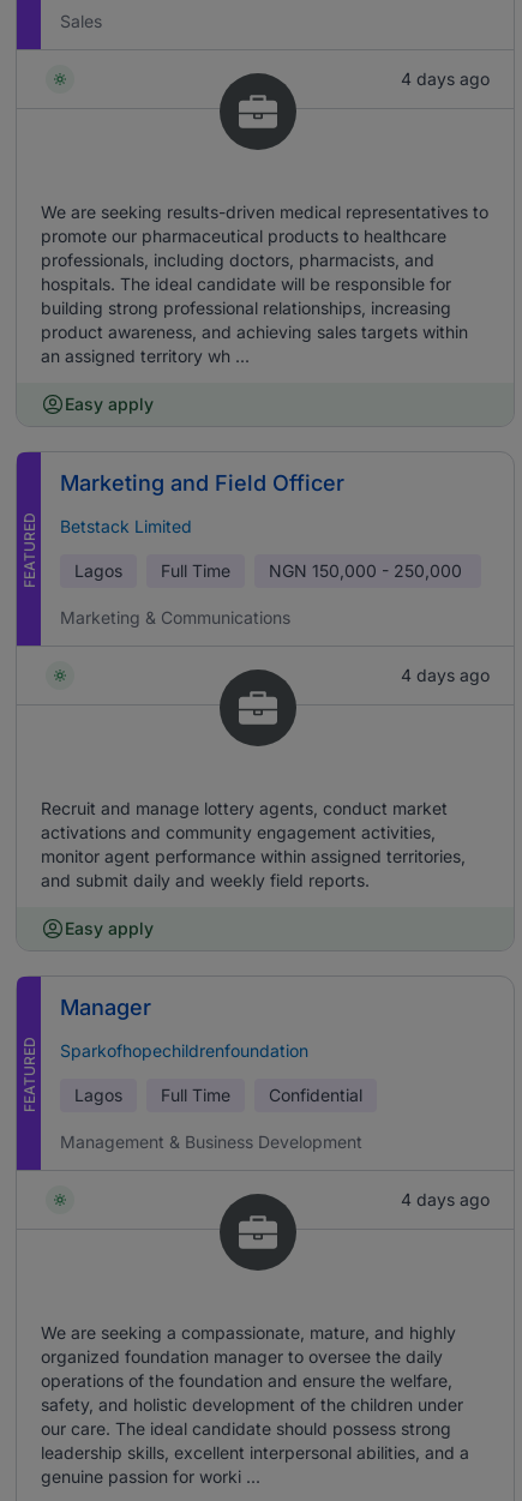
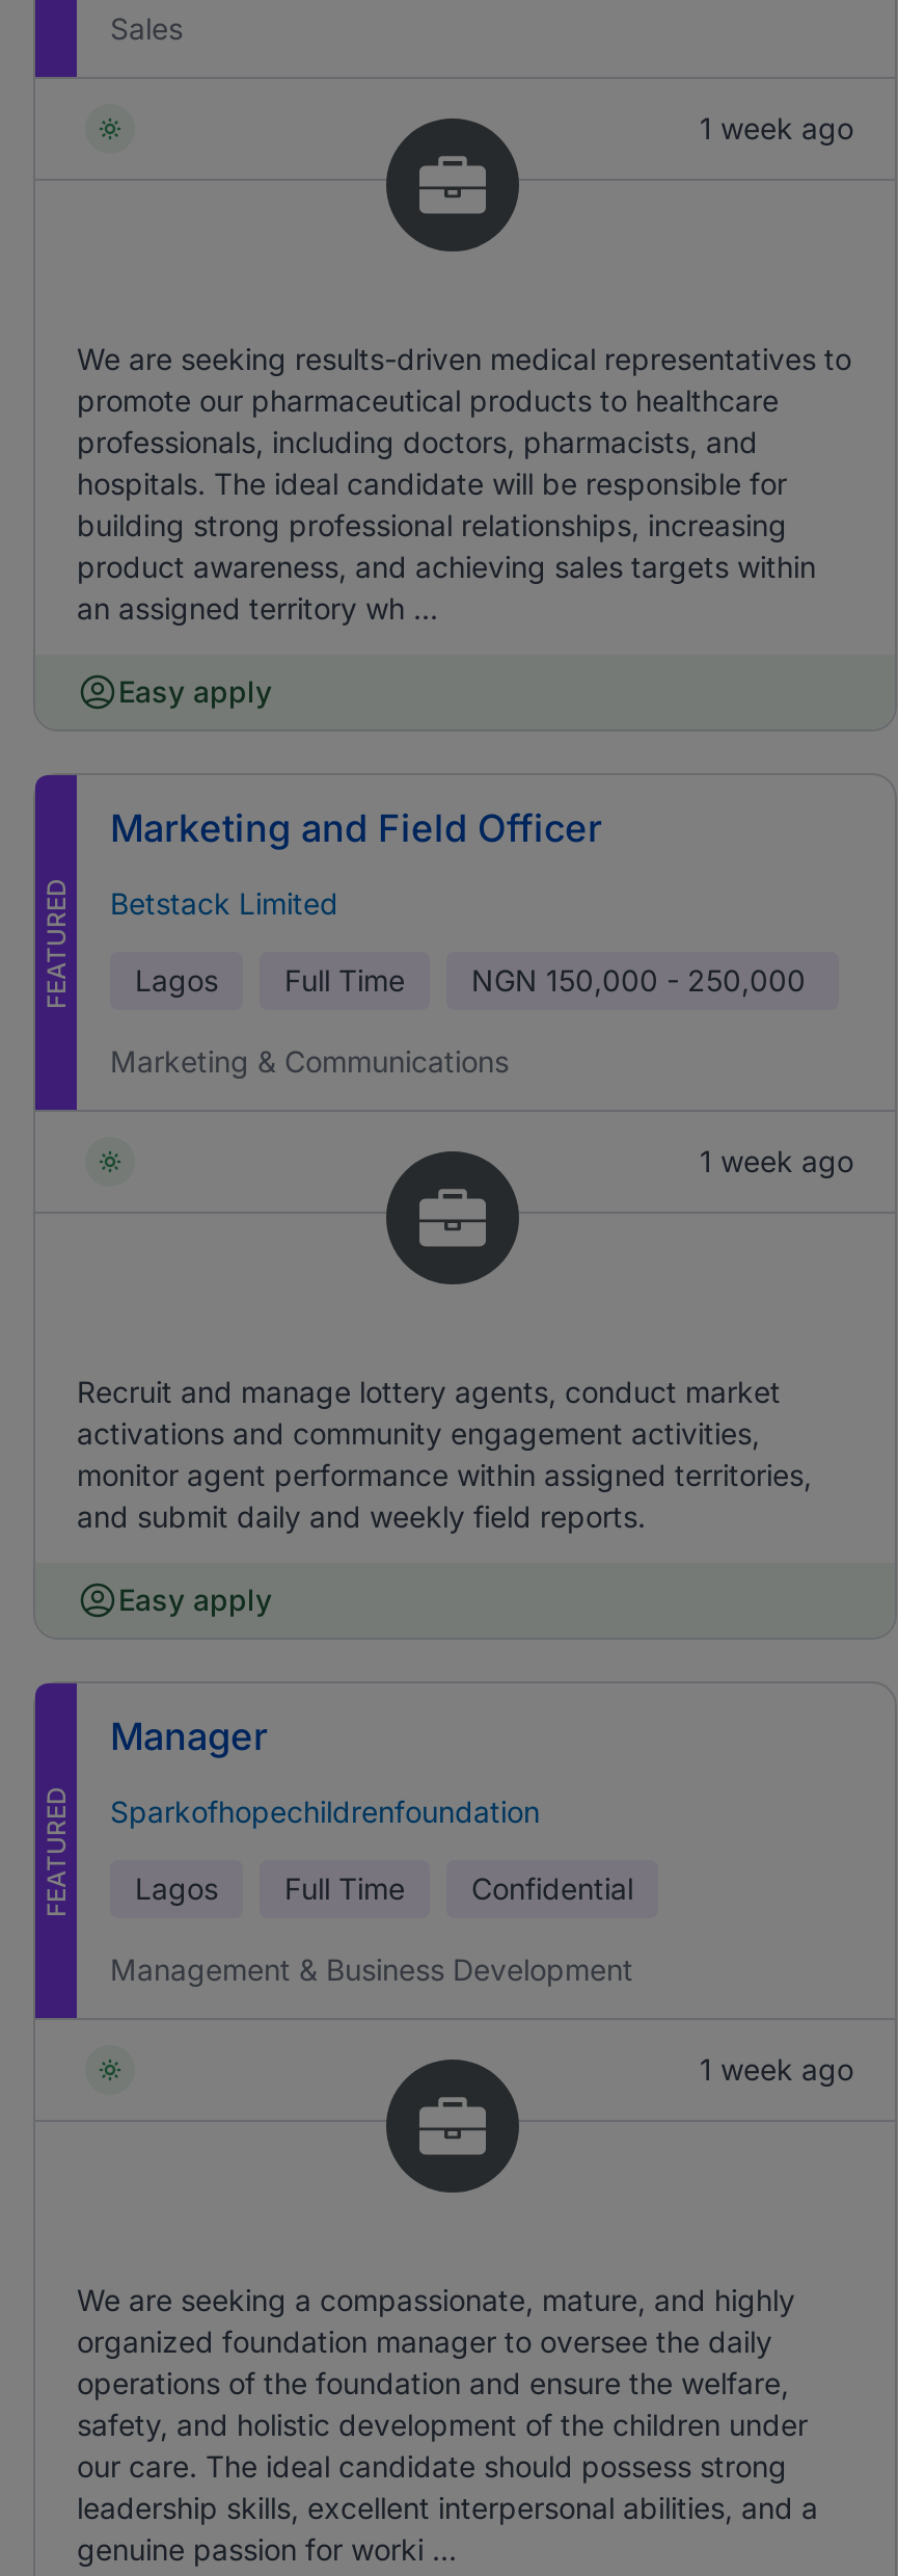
- 4 days ago
+ 1 week ago

- 4 days ago
+ 1 week ago

- 4 days ago
+ 1 week ago
